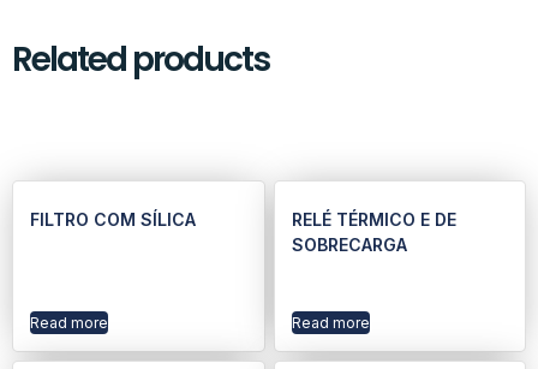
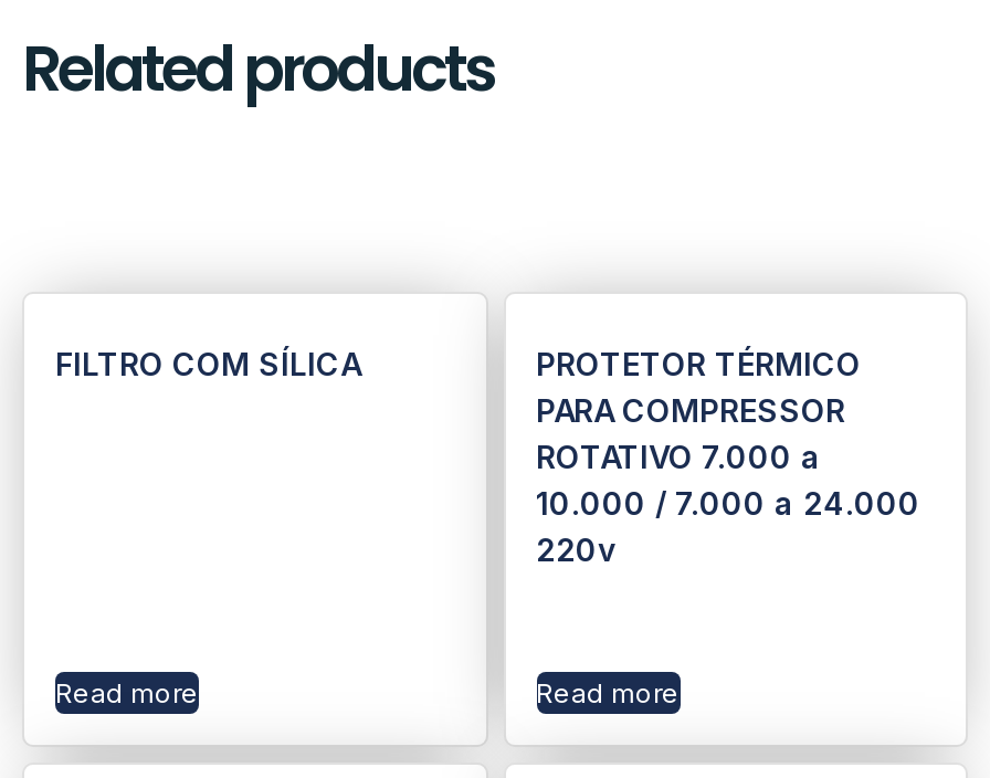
- RELÉ TÉRMICO E DE
- SOBRECARGA
+ PROTETOR TÉRMICO
+ PARA COMPRESSOR
+ ROTATIVO 7.000 a
+ 10.000 / 7.000 a 24.000
+ 220v
